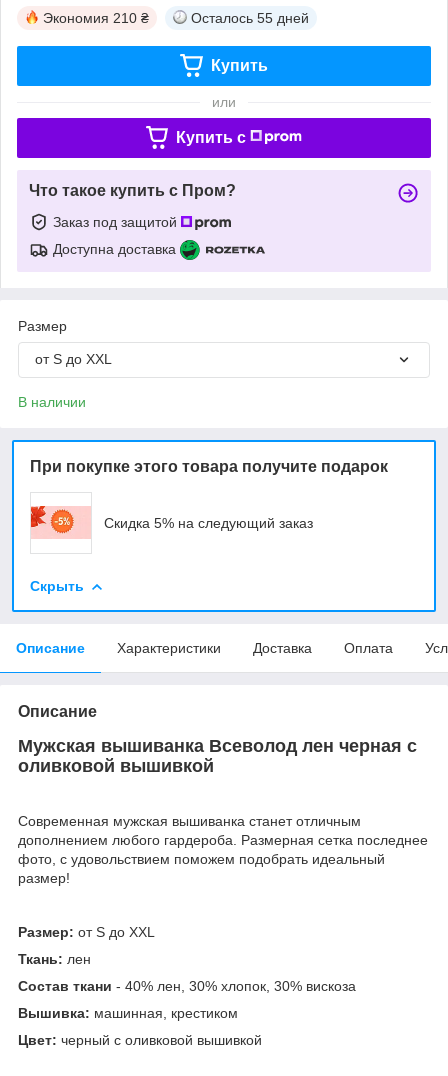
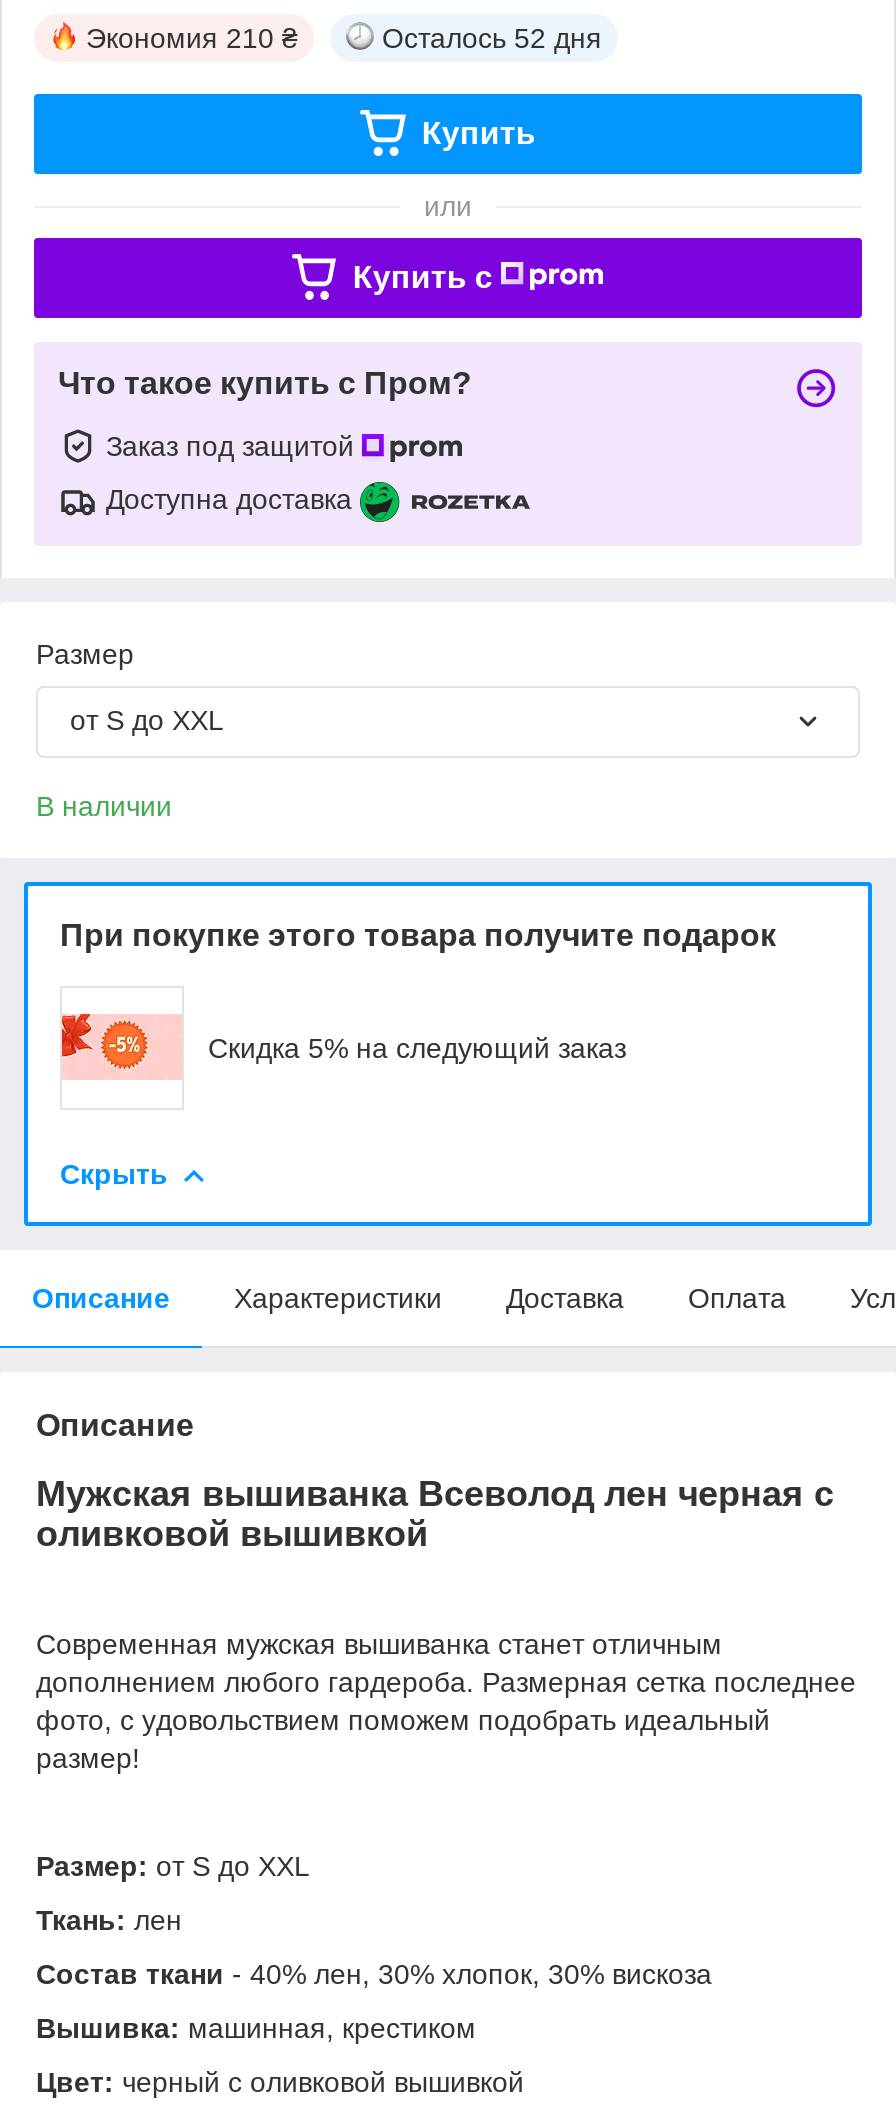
- Осталось 55 дней
+ Осталось 52 дня
